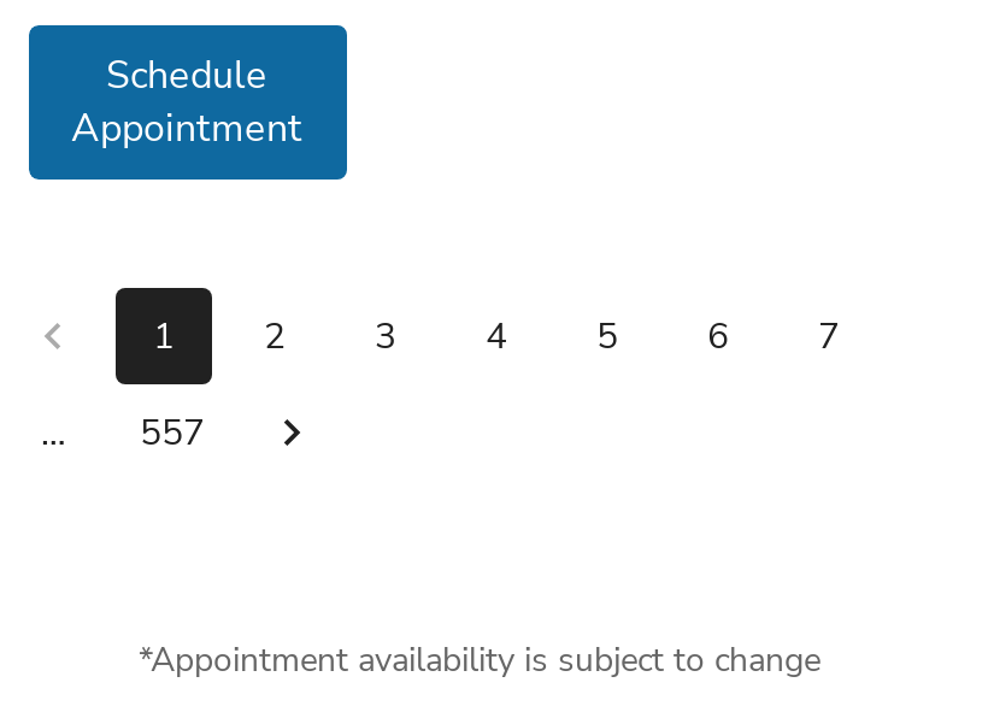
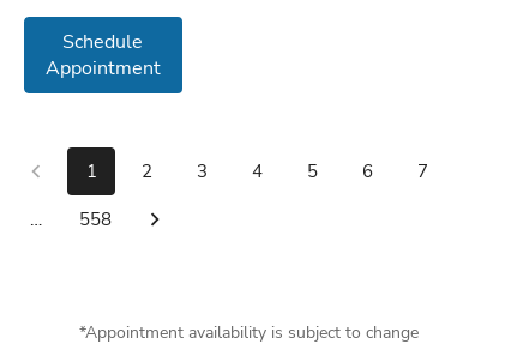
- 557
+ 558
